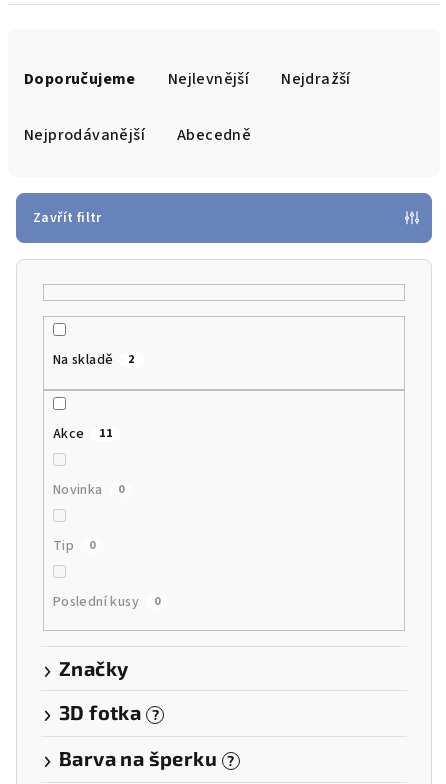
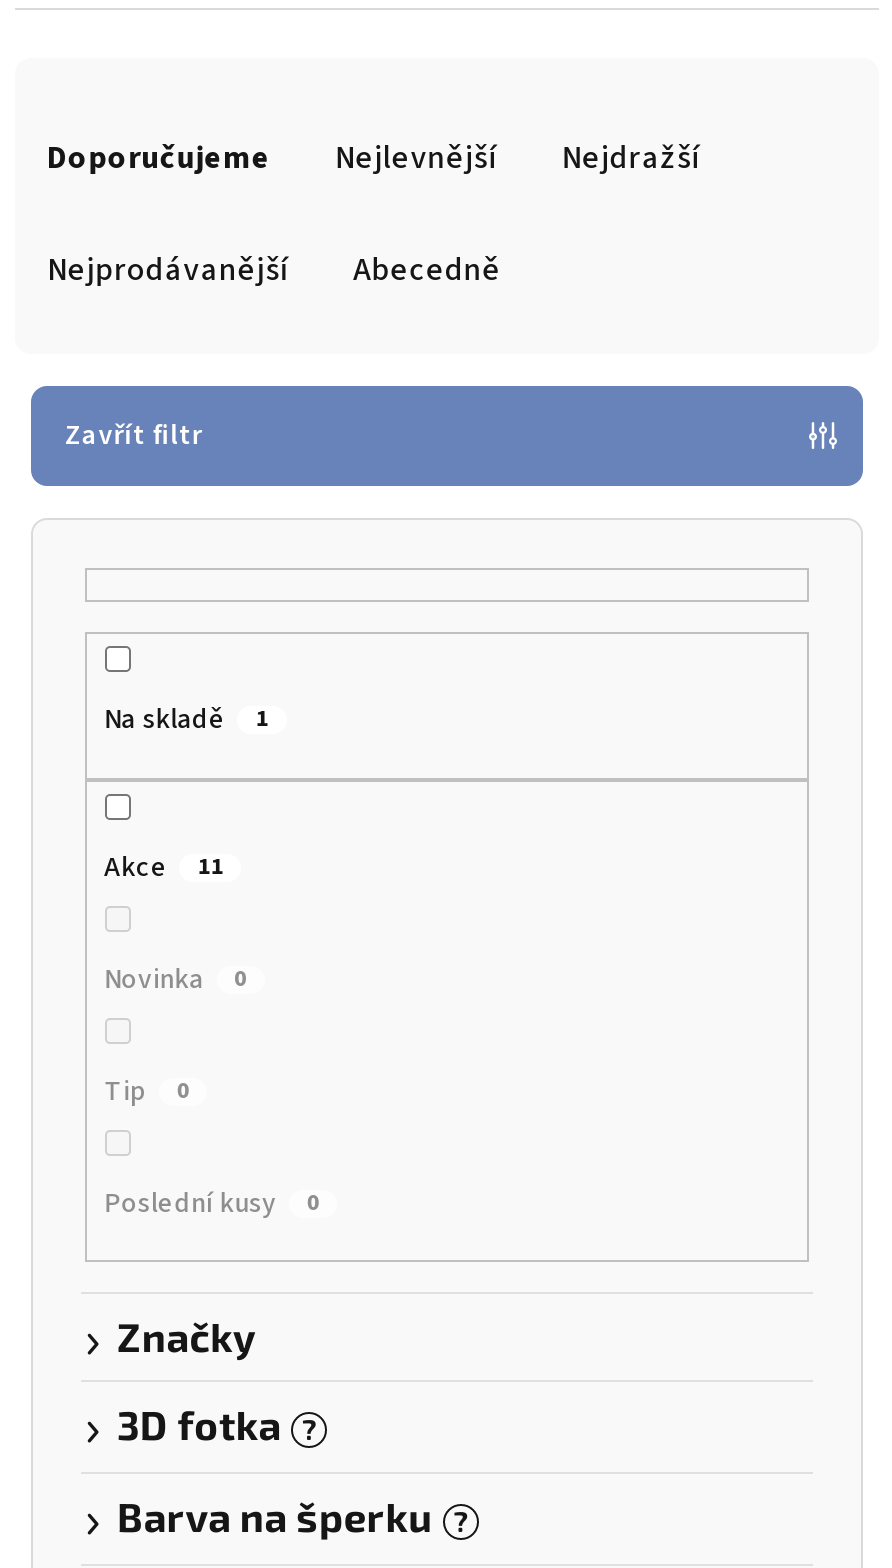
- 2
+ 1
